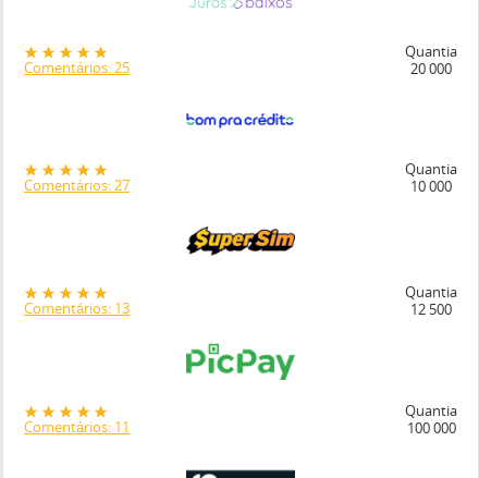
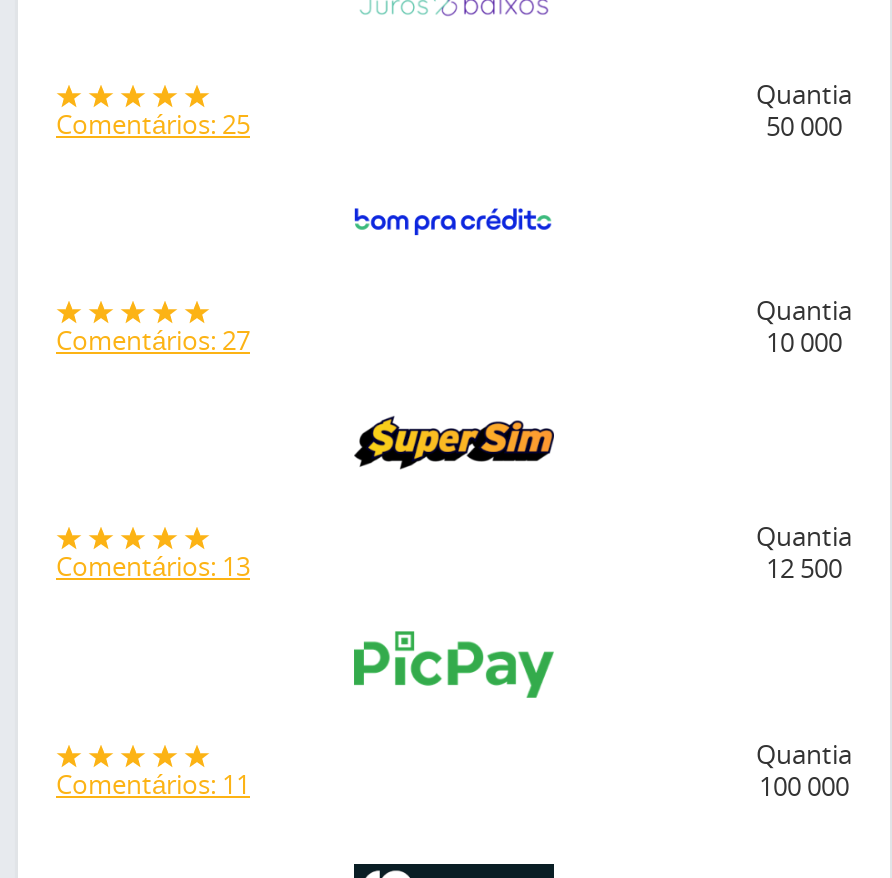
- 20 000
+ 50 000
